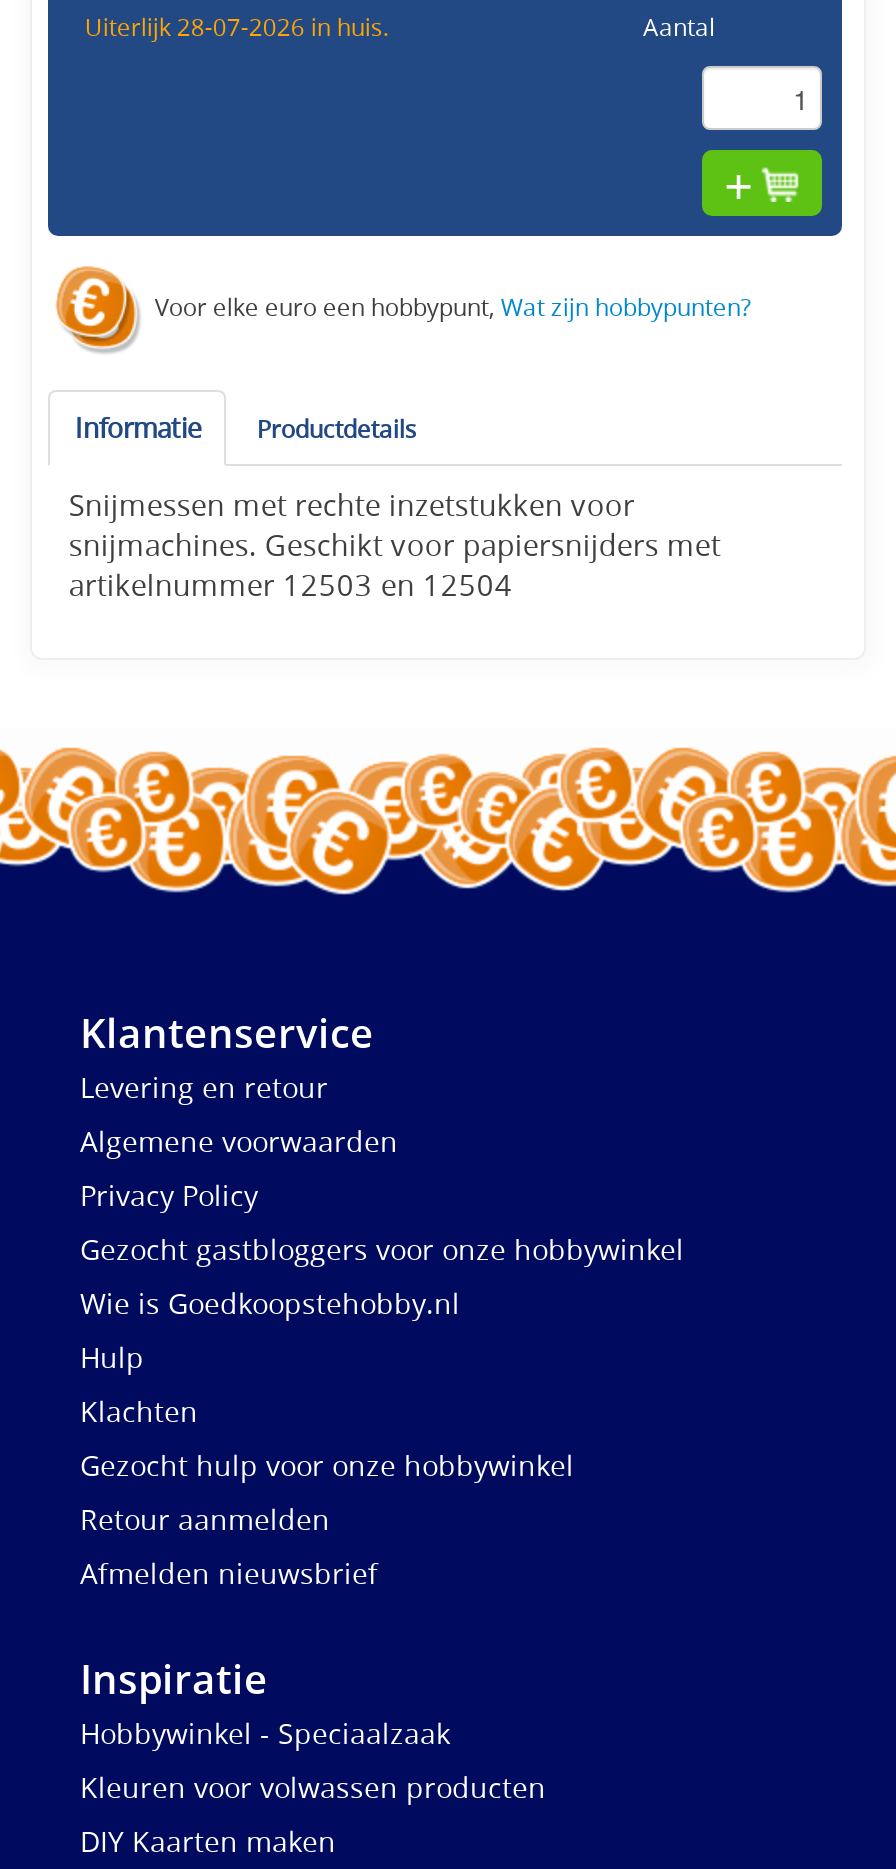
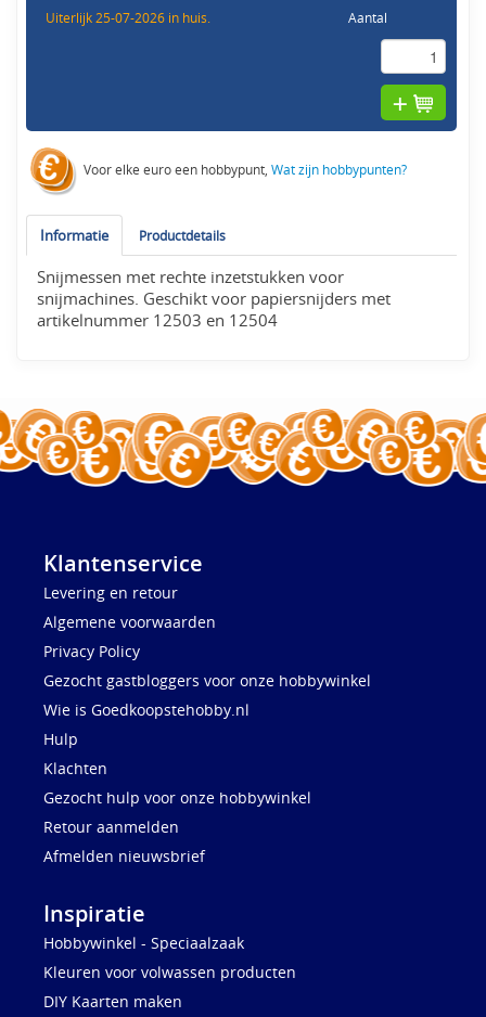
- Uiterlijk 28-07-2026 in huis.
+ Uiterlijk 25-07-2026 in huis.
